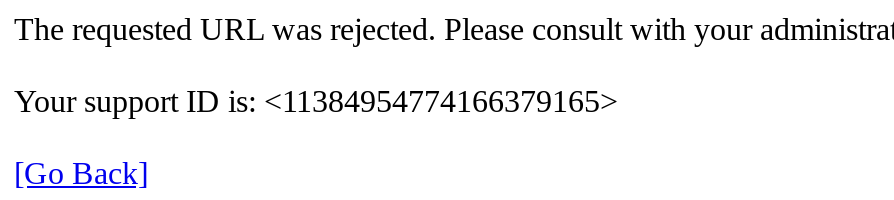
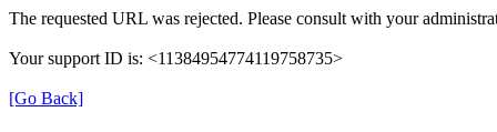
- Your support ID is: <11384954774166379165>
+ Your support ID is: <11384954774119758735>
